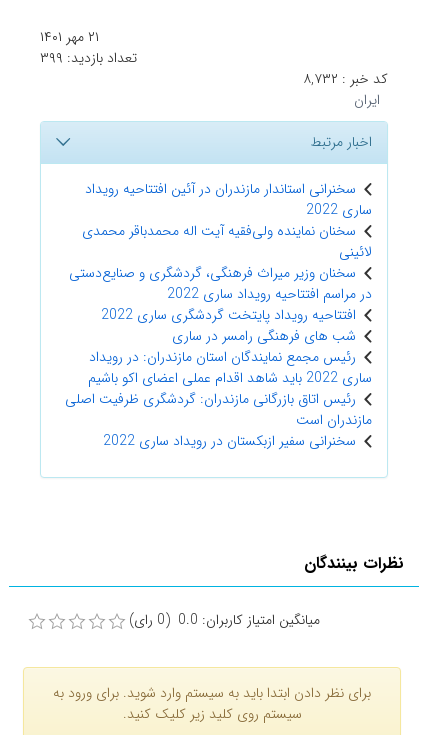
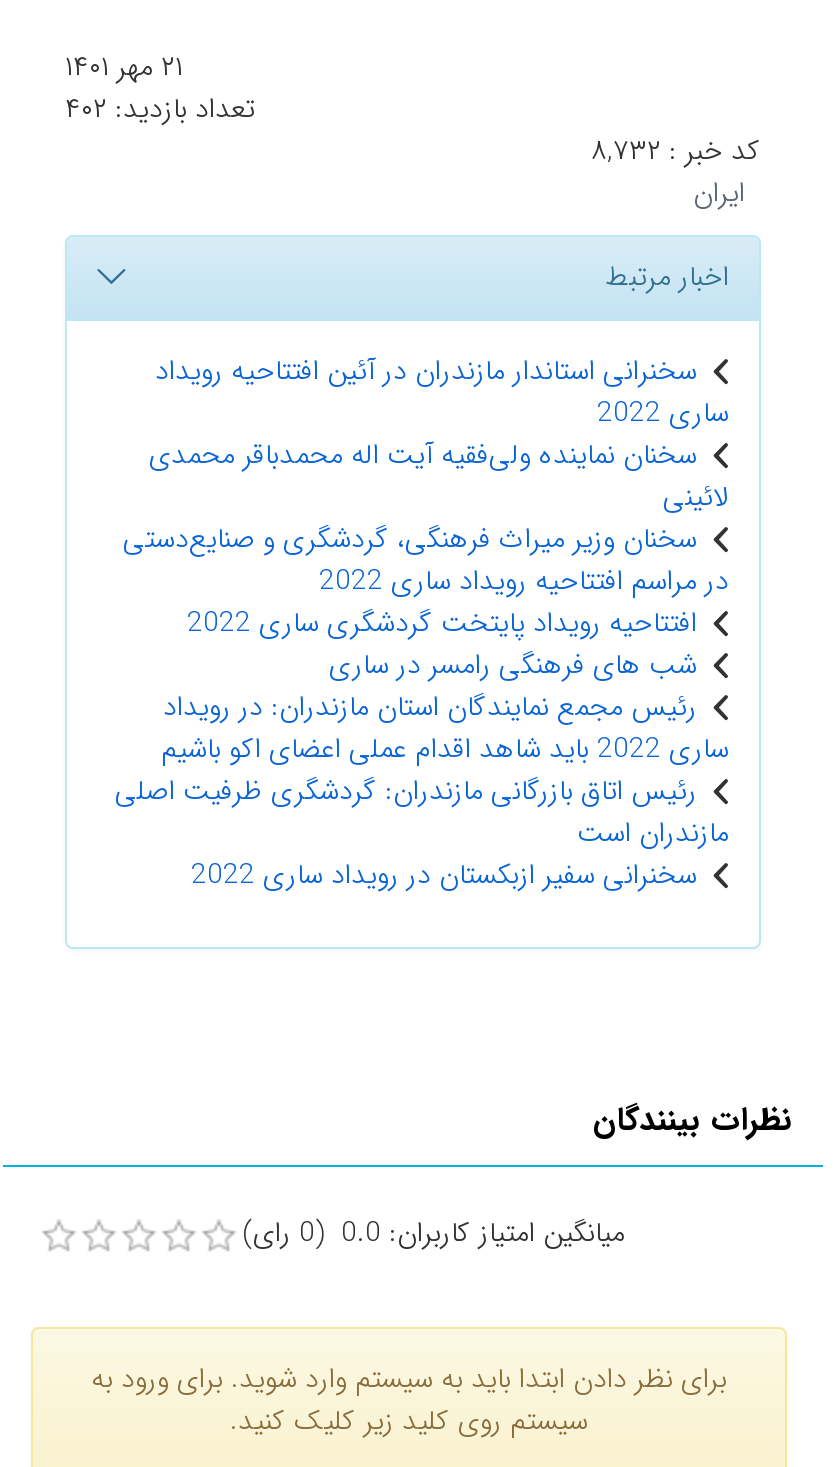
- تعداد بازدید: ۳۹۹
+ تعداد بازدید: ۴۰۲
